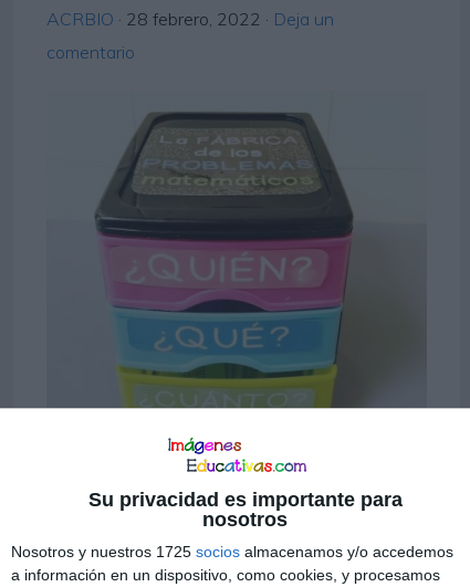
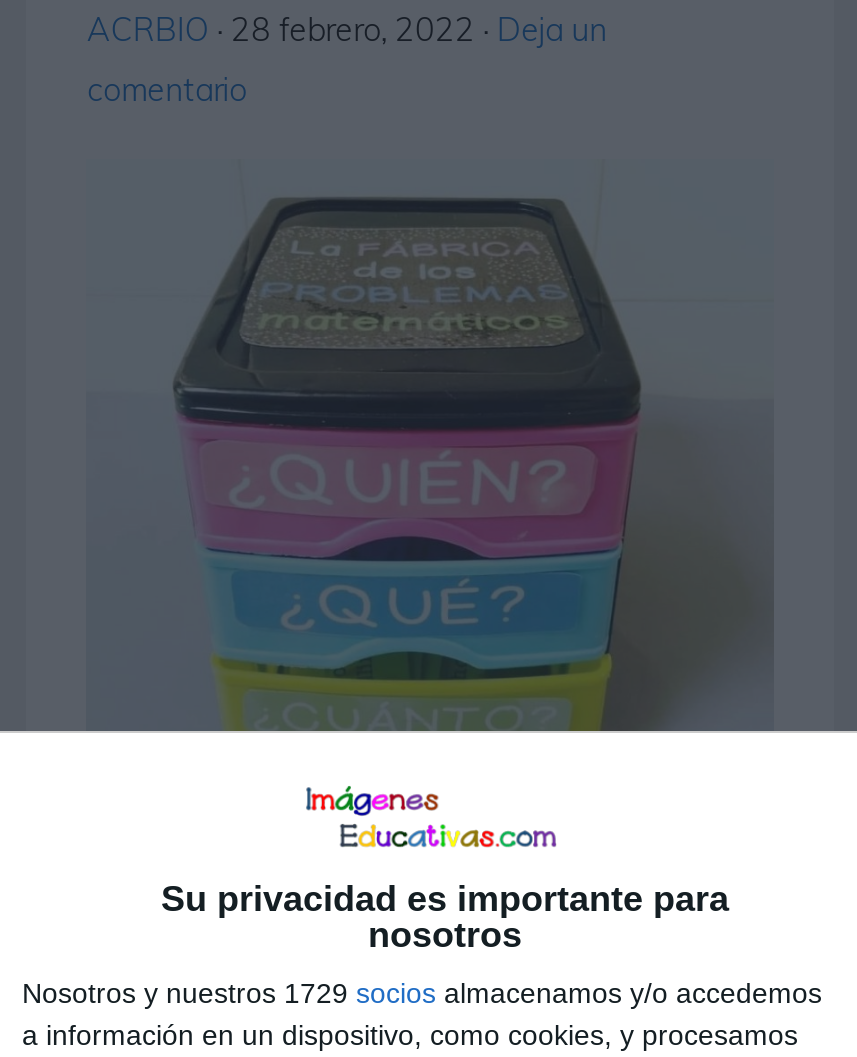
- Nosotros y nuestros 1725 socios almacenamos y/o accedemos
+ Nosotros y nuestros 1729 socios almacenamos y/o accedemos
